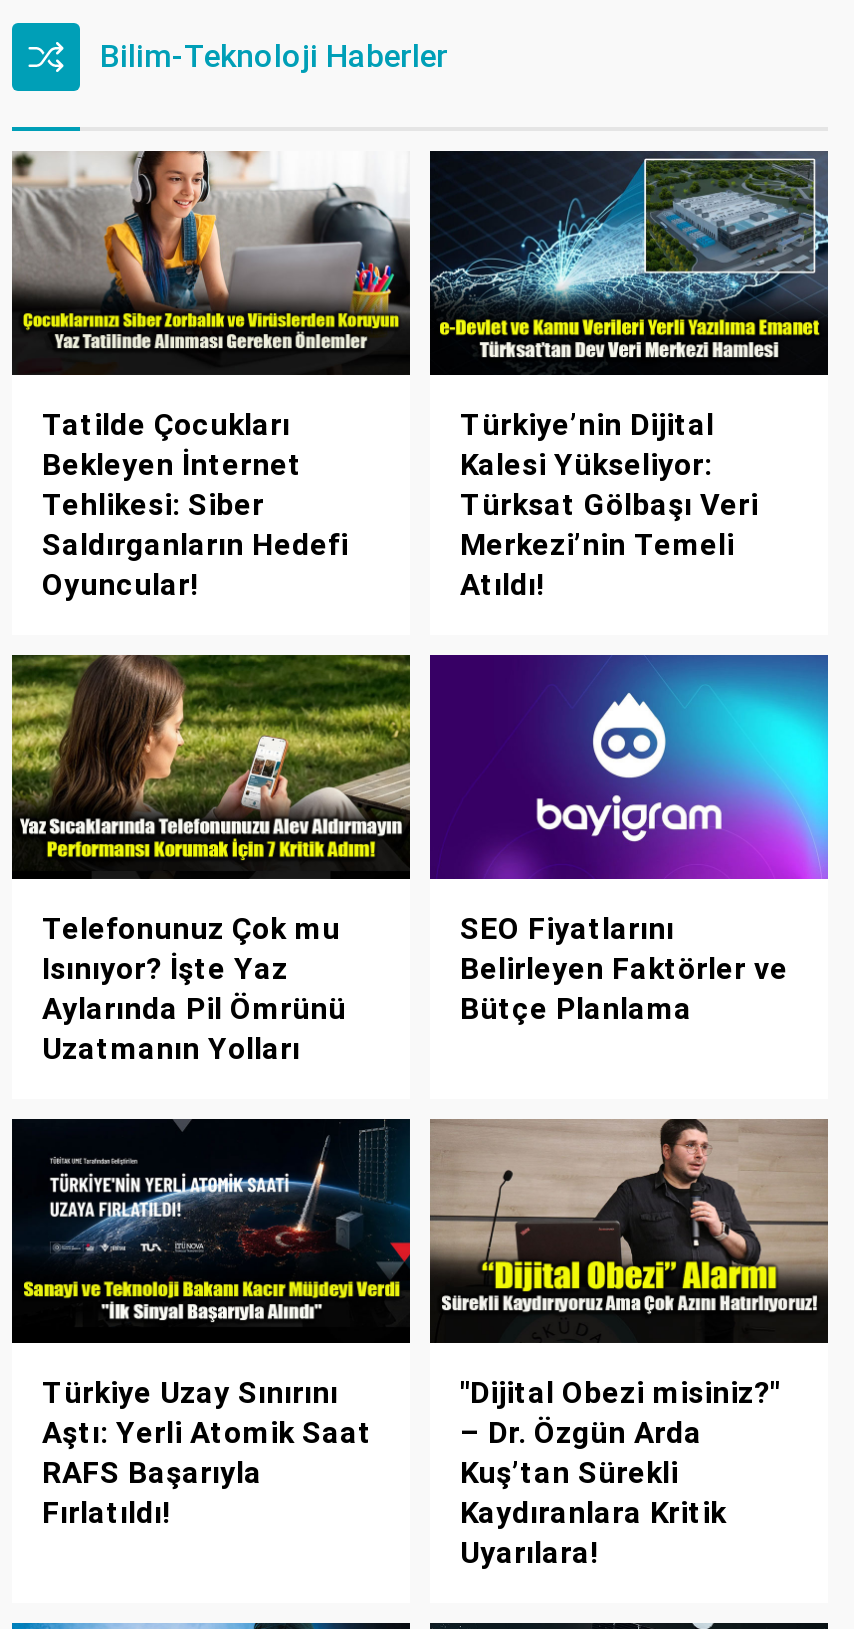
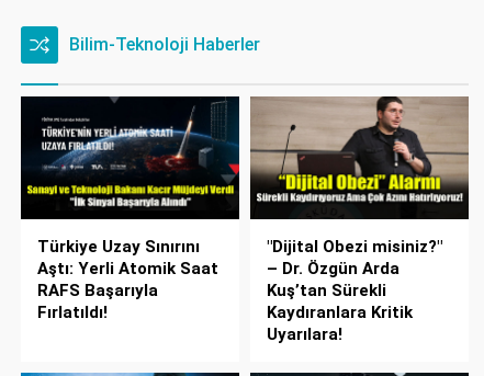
- [image]
- Tatilde Çocukları
- Bekleyen İnternet
- Tehlikesi: Siber
- Saldırganların Hedefi
- Oyuncular!

- [image]
- Türkiye’nin Dijital
- Kalesi Yükseliyor:
- Türksat Gölbaşı Veri
- Merkezi’nin Temeli
- Atıldı!

- [image]
- Telefonunuz Çok mu
- Isınıyor? İşte Yaz
- Aylarında Pil Ömrünü
- Uzatmanın Yolları

- [image]
- SEO Fiyatlarını
- Belirleyen Faktörler ve
- Bütçe Planlama
